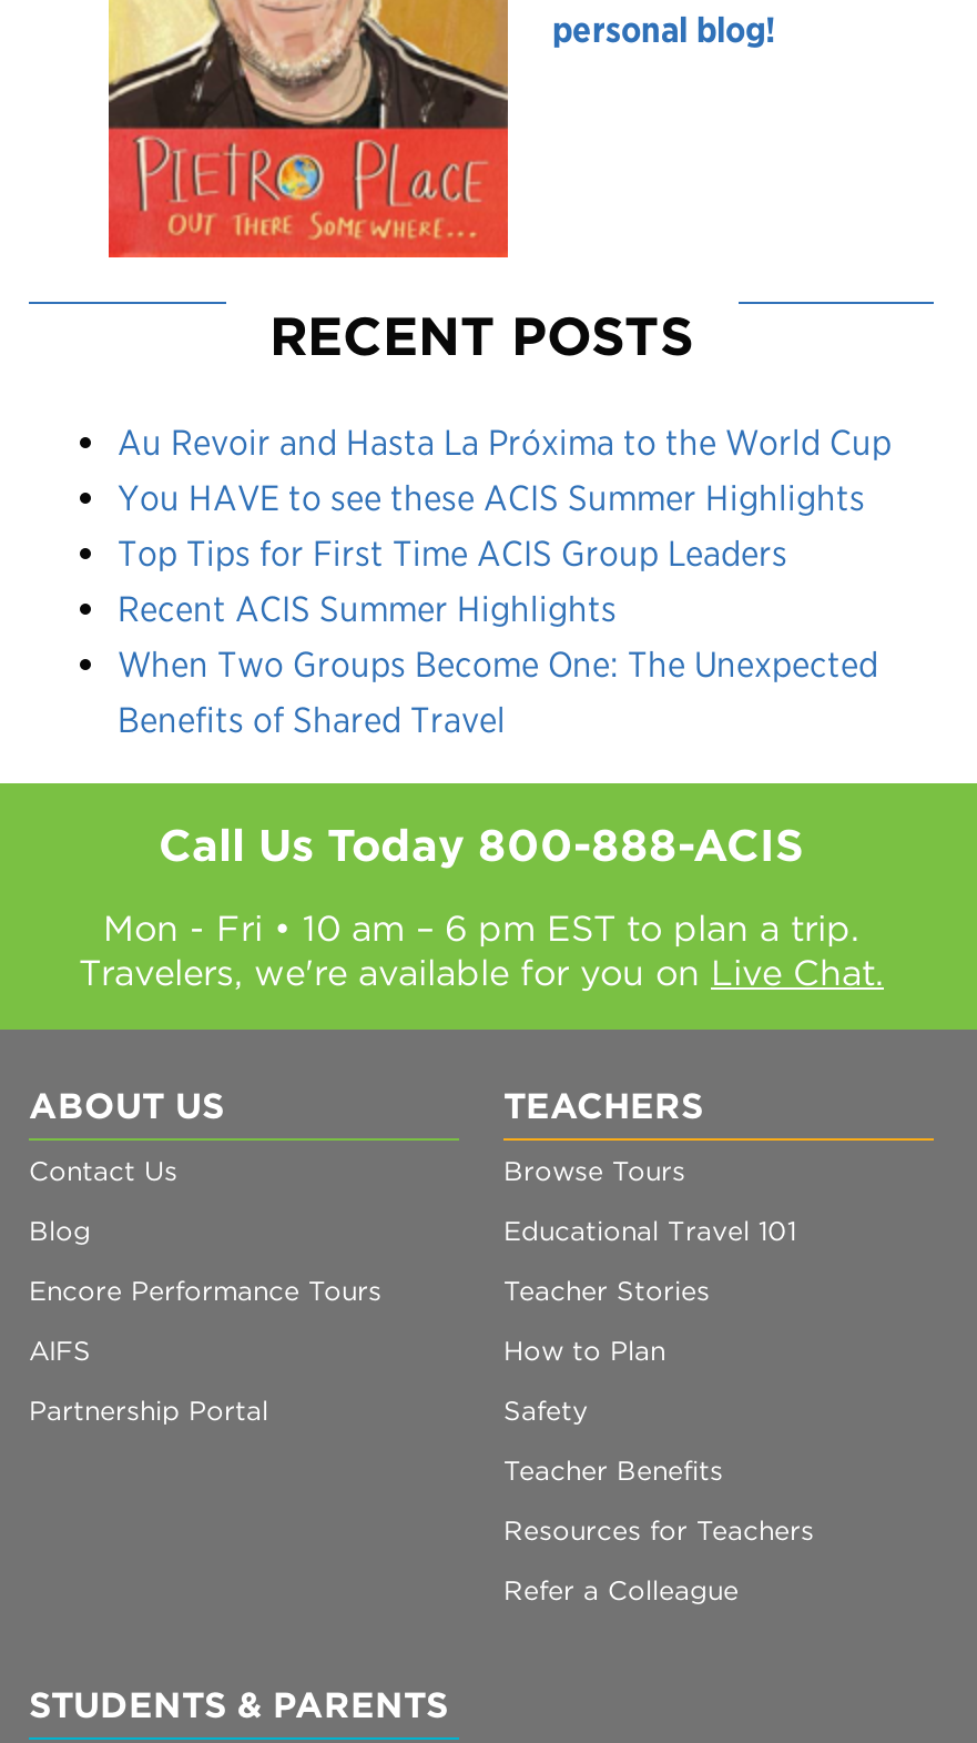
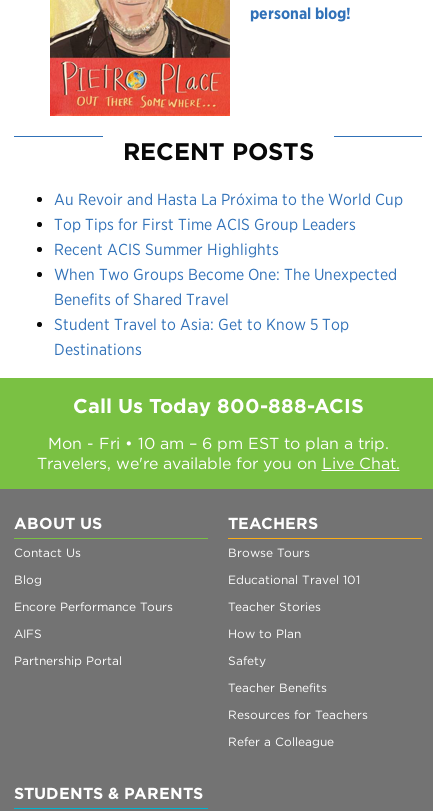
- You HAVE to see these ACIS Summer Highlights

moved up: Top Tips for First Time ACIS Group Leaders | Recent ACIS Summer Highlights | When Two Groups Become One: The Unexpected | Benefits of Shared Travel

+ Student Travel to Asia: Get to Know 5 Top
+ Destinations
